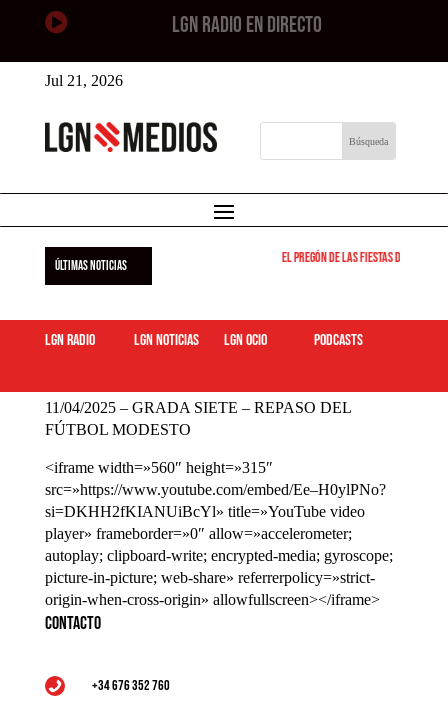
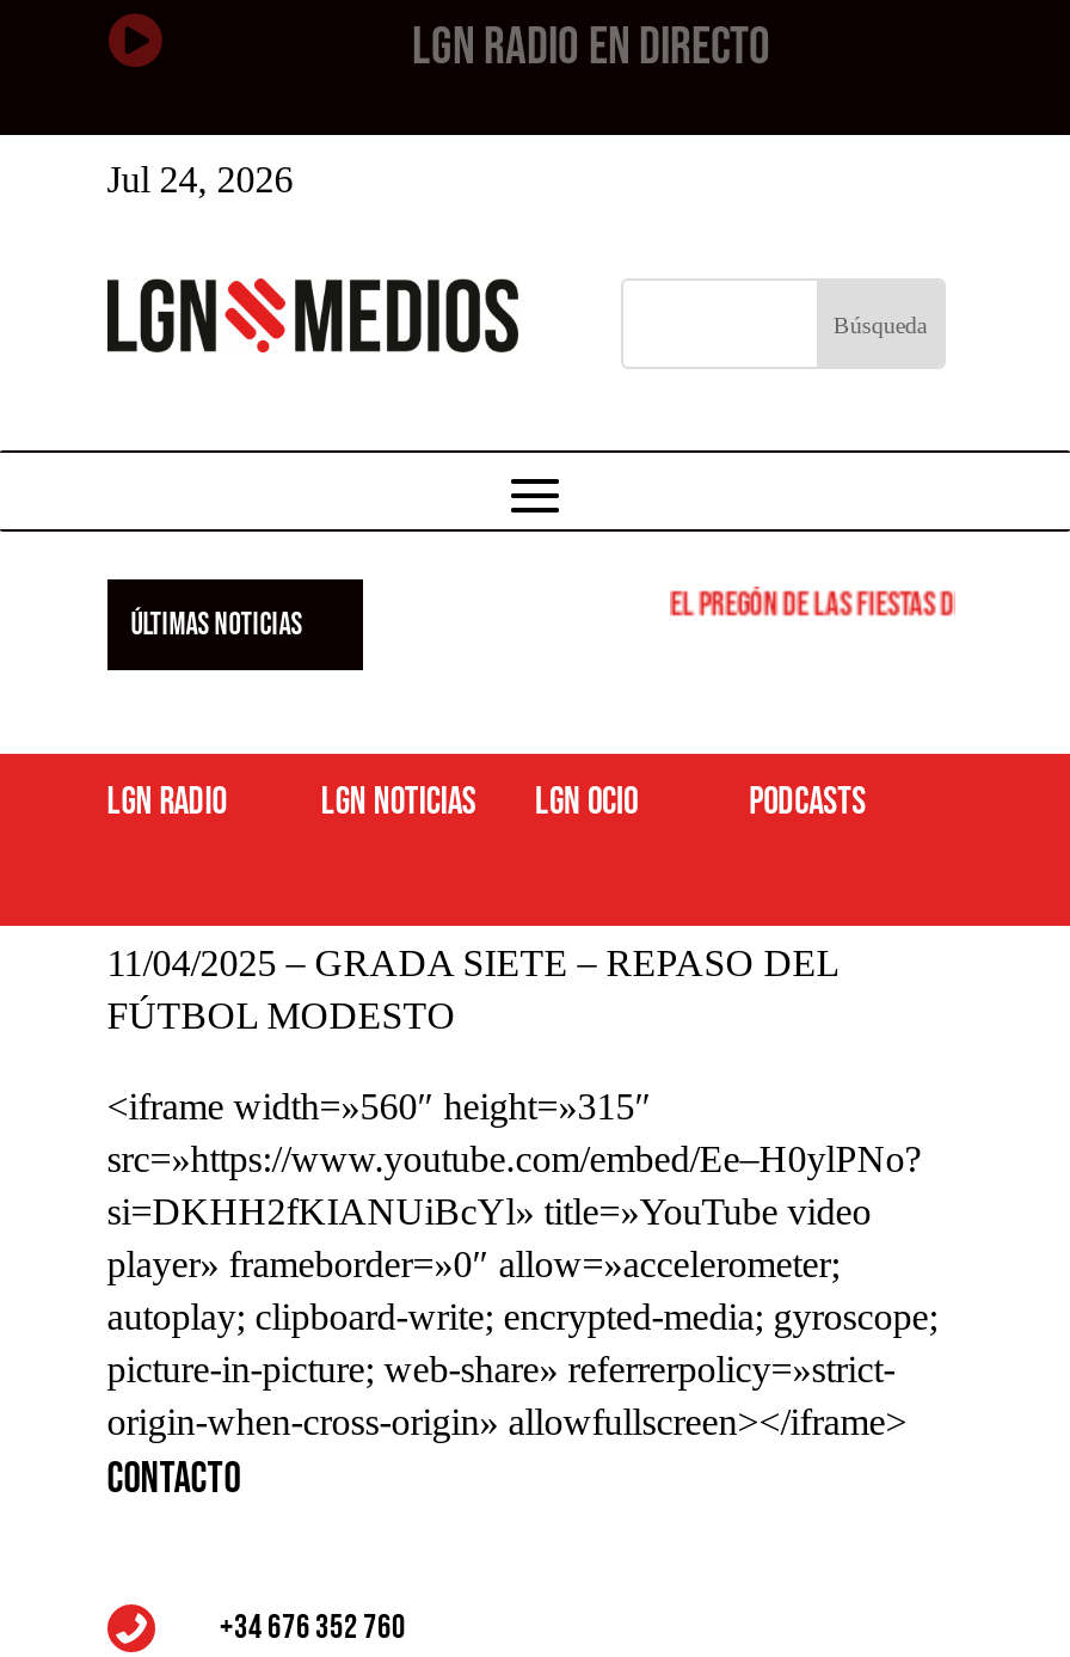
- Jul 21, 2026
+ Jul 24, 2026
